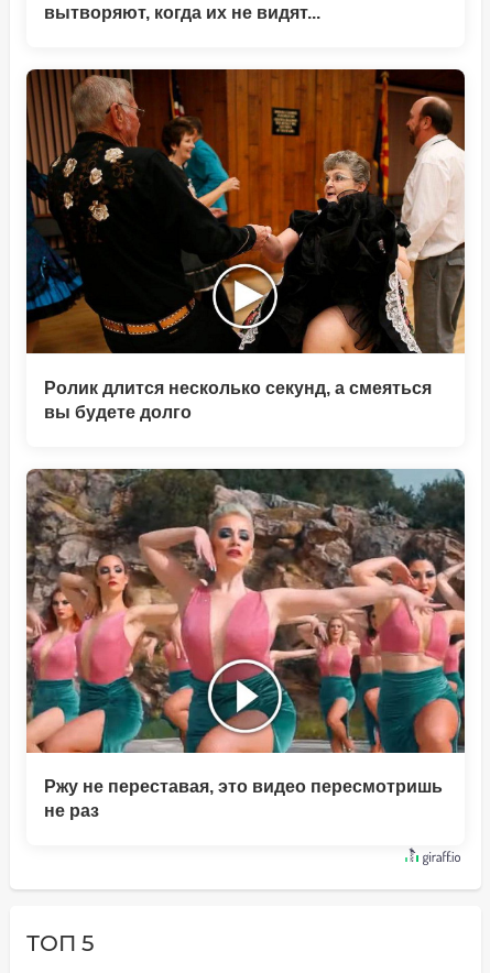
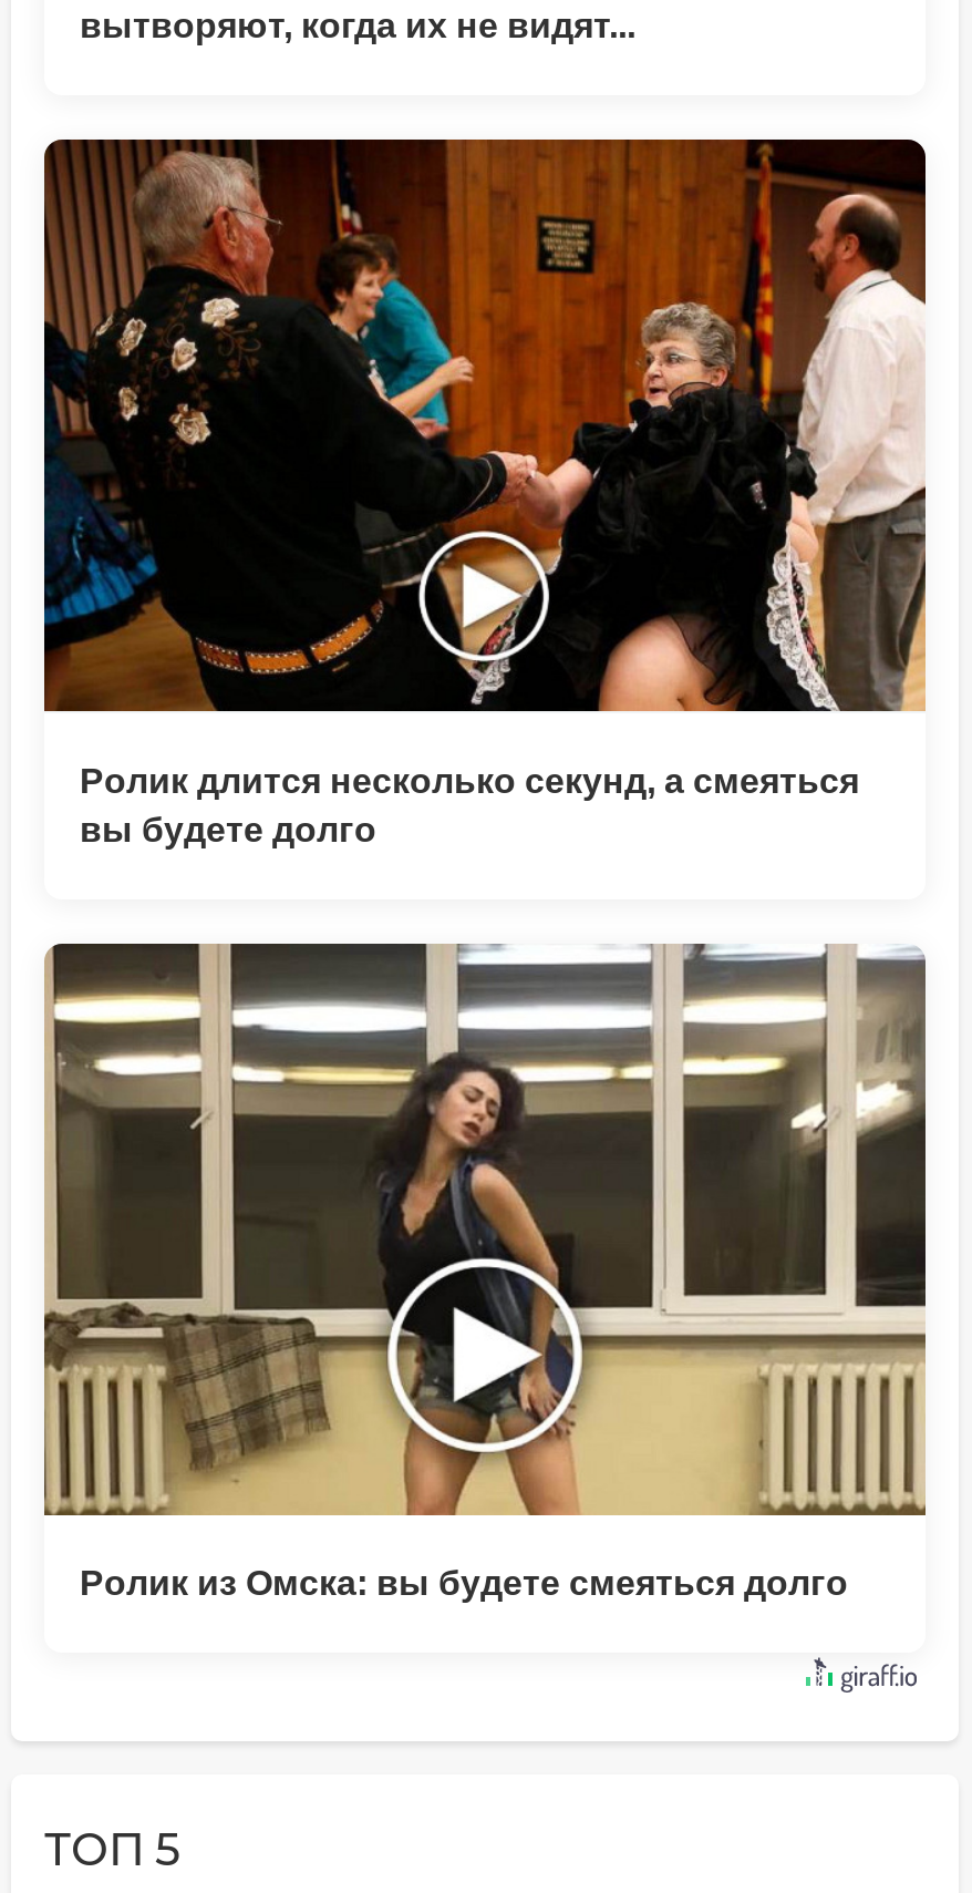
- [image]
- Ржу не переставая, это видео пересмотришь
- не раз
+ [image]
+ Ролик из Омска: вы будете смеяться долго
